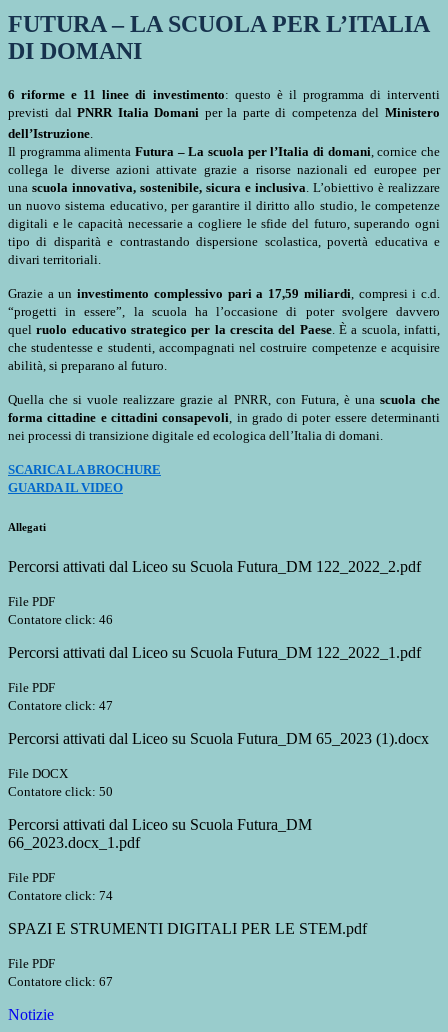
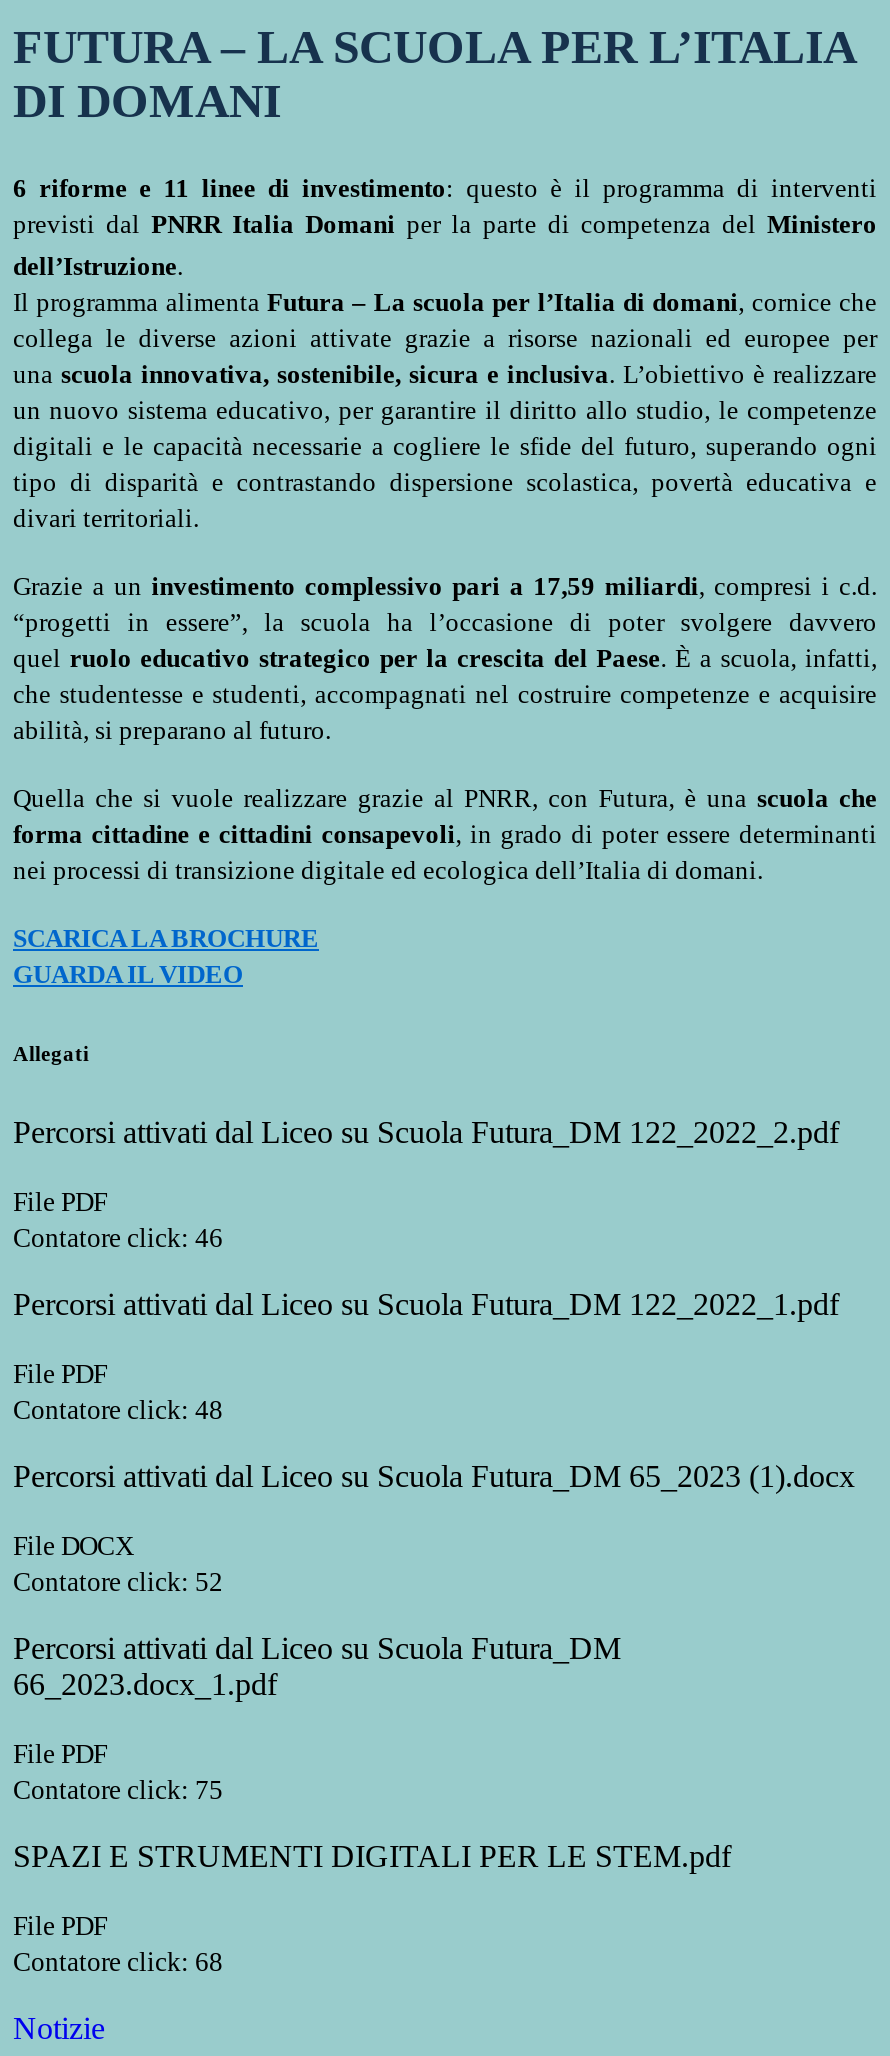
- Contatore click: 47
+ Contatore click: 48

- Contatore click: 50
+ Contatore click: 52

- Contatore click: 74
+ Contatore click: 75

- Contatore click: 67
+ Contatore click: 68
